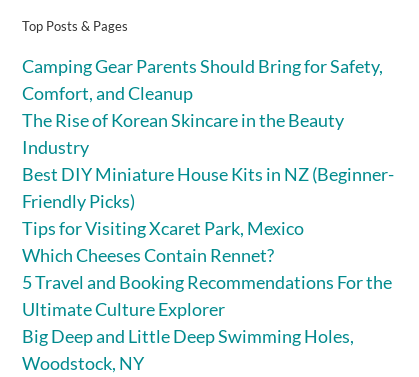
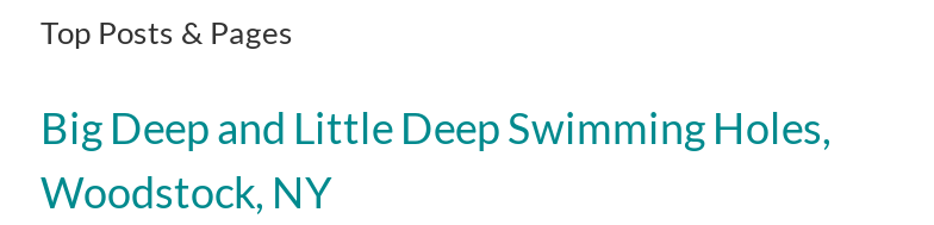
- Camping Gear Parents Should Bring for Safety,
- Comfort, and Cleanup
- The Rise of Korean Skincare in the Beauty
- Industry
- Best DIY Miniature House Kits in NZ (Beginner-
- Friendly Picks)
- Tips for Visiting Xcaret Park, Mexico
- Which Cheeses Contain Rennet?
- 5 Travel and Booking Recommendations For the
- Ultimate Culture Explorer
